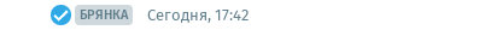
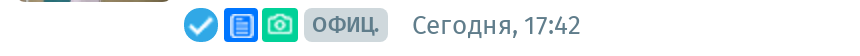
- БРЯНКА
+ ОФИЦ.
